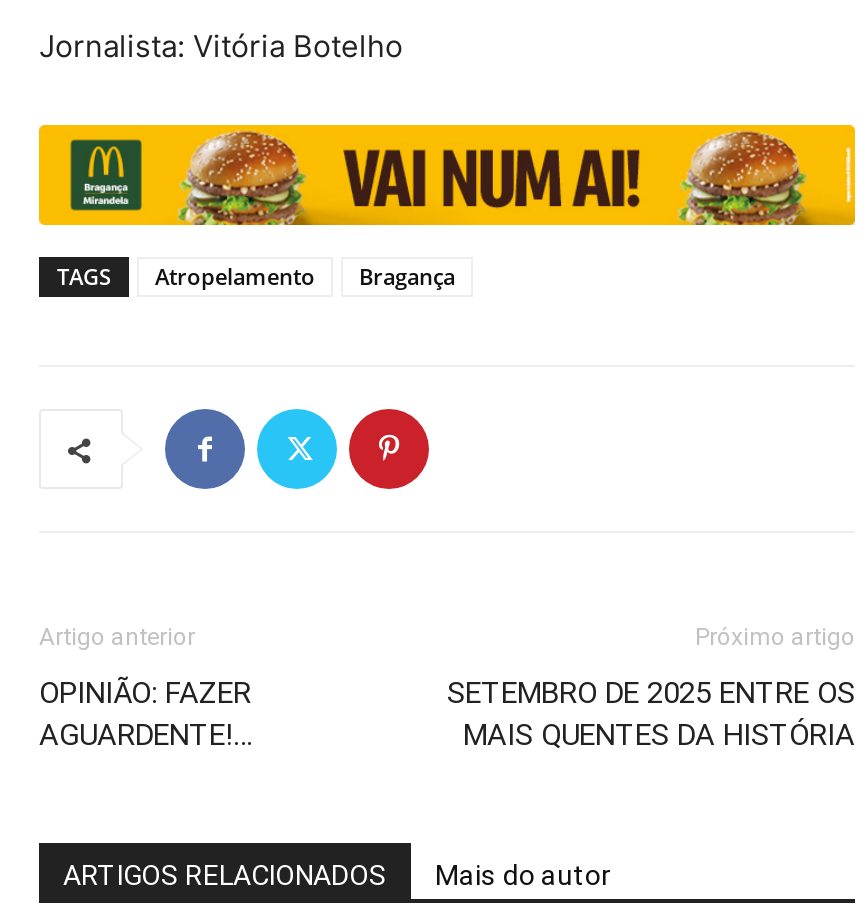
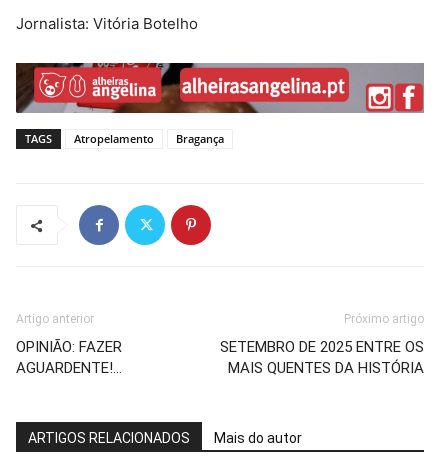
- [image]
+ [image]
